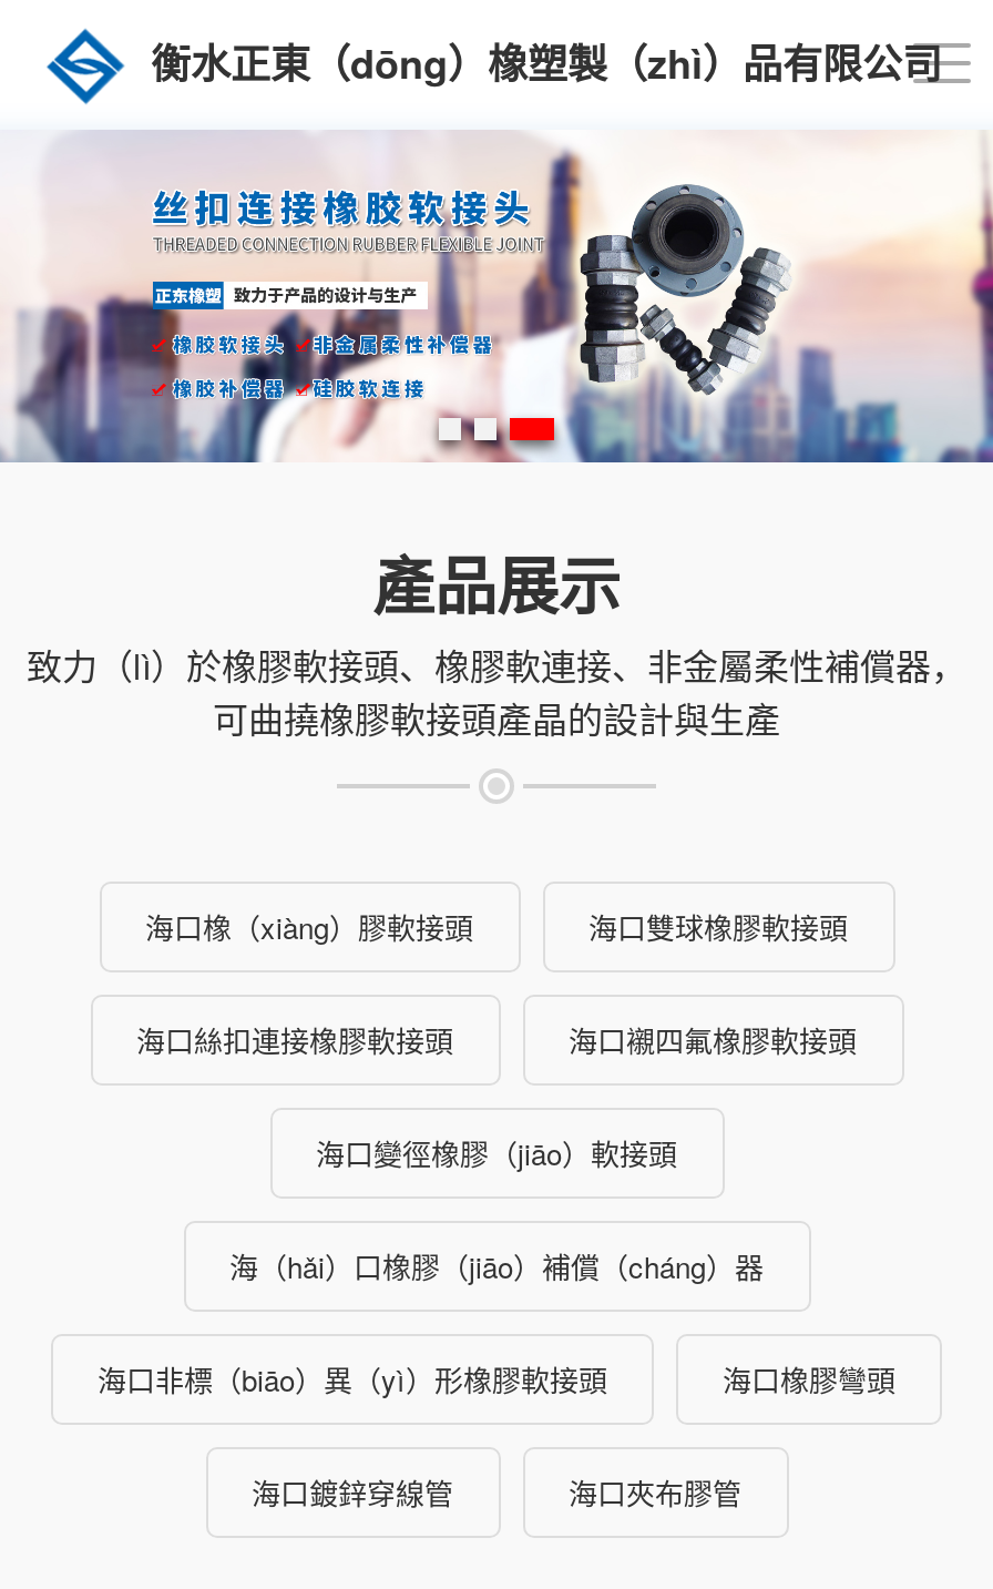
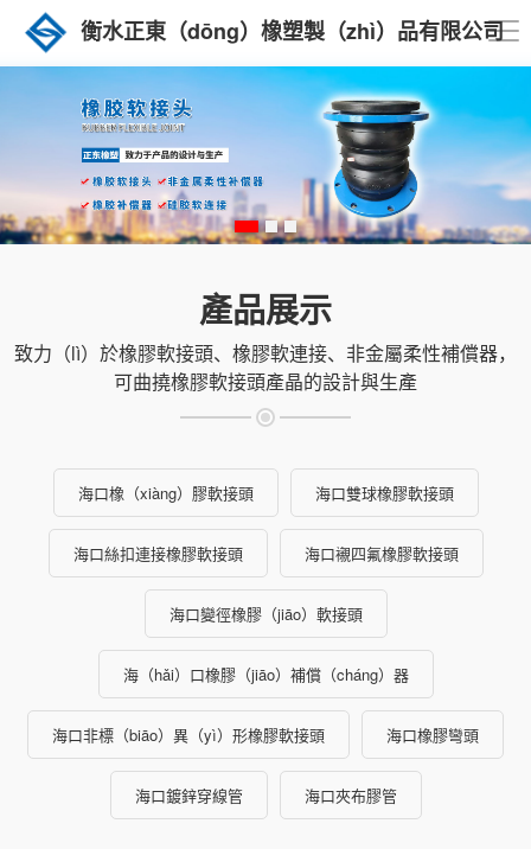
- [image]
+ [image]
